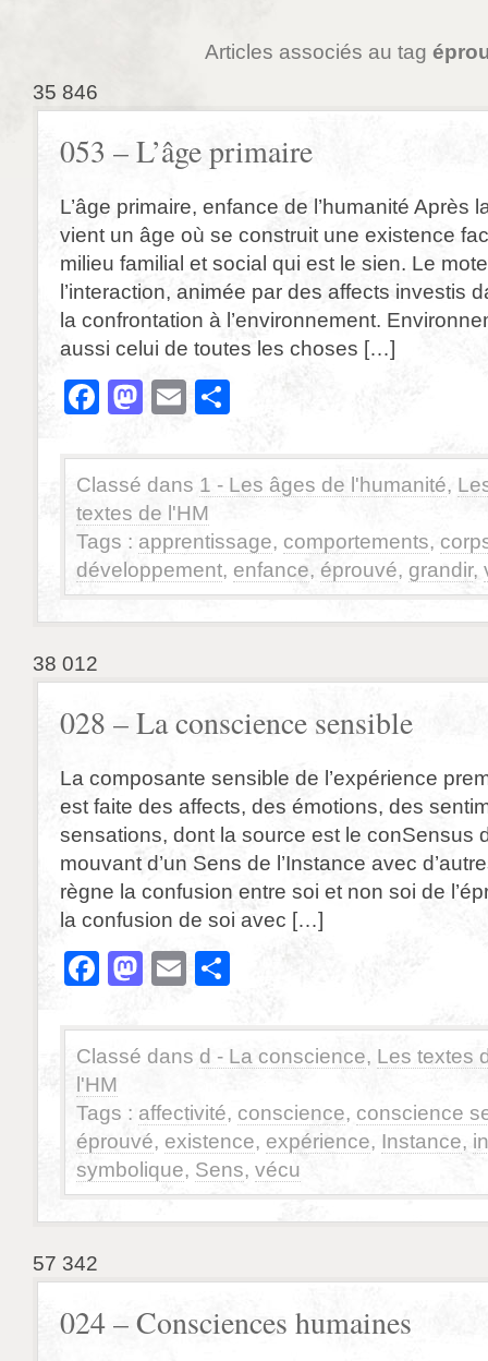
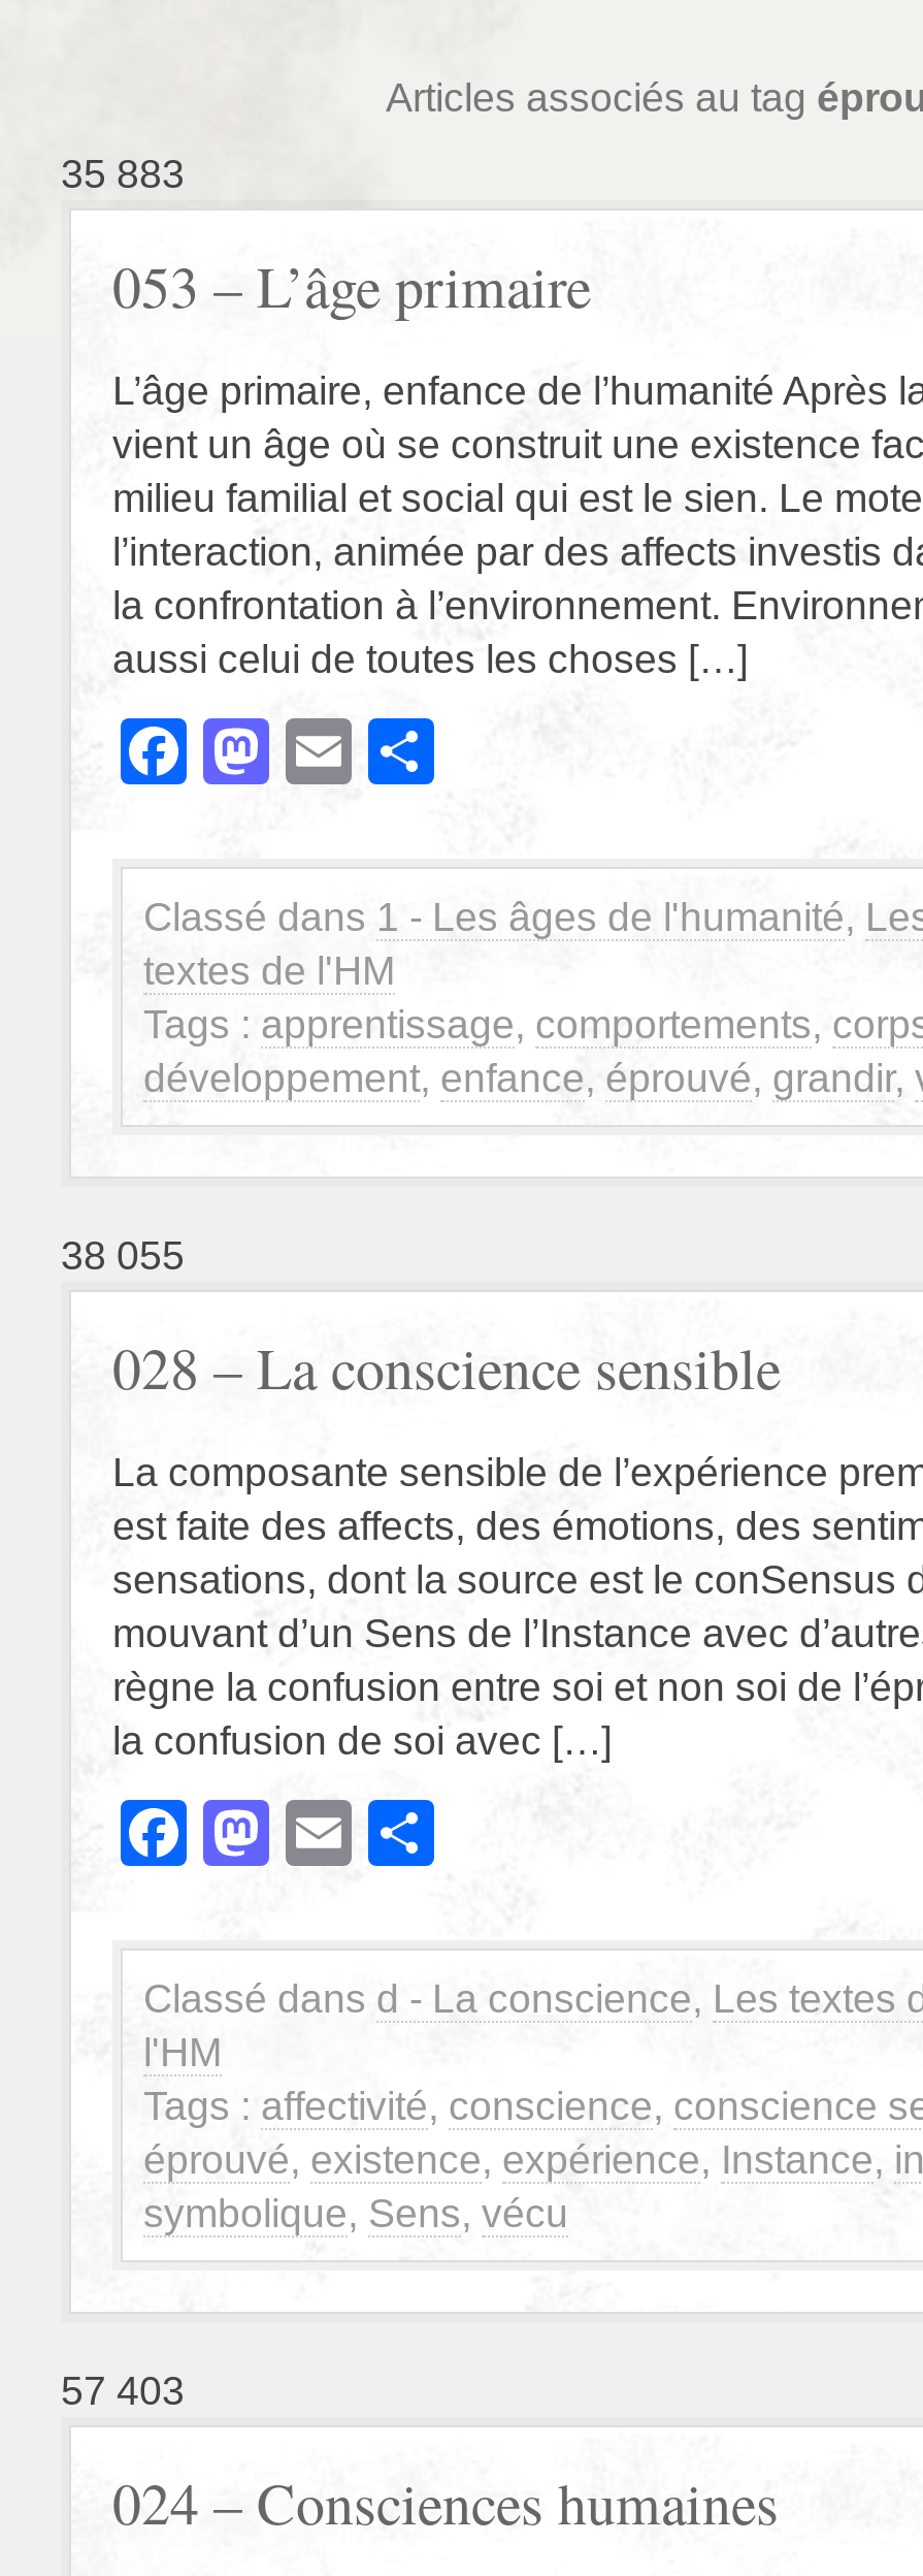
- 35 846
+ 35 883

- 38 012
+ 38 055

- 57 342
+ 57 403
